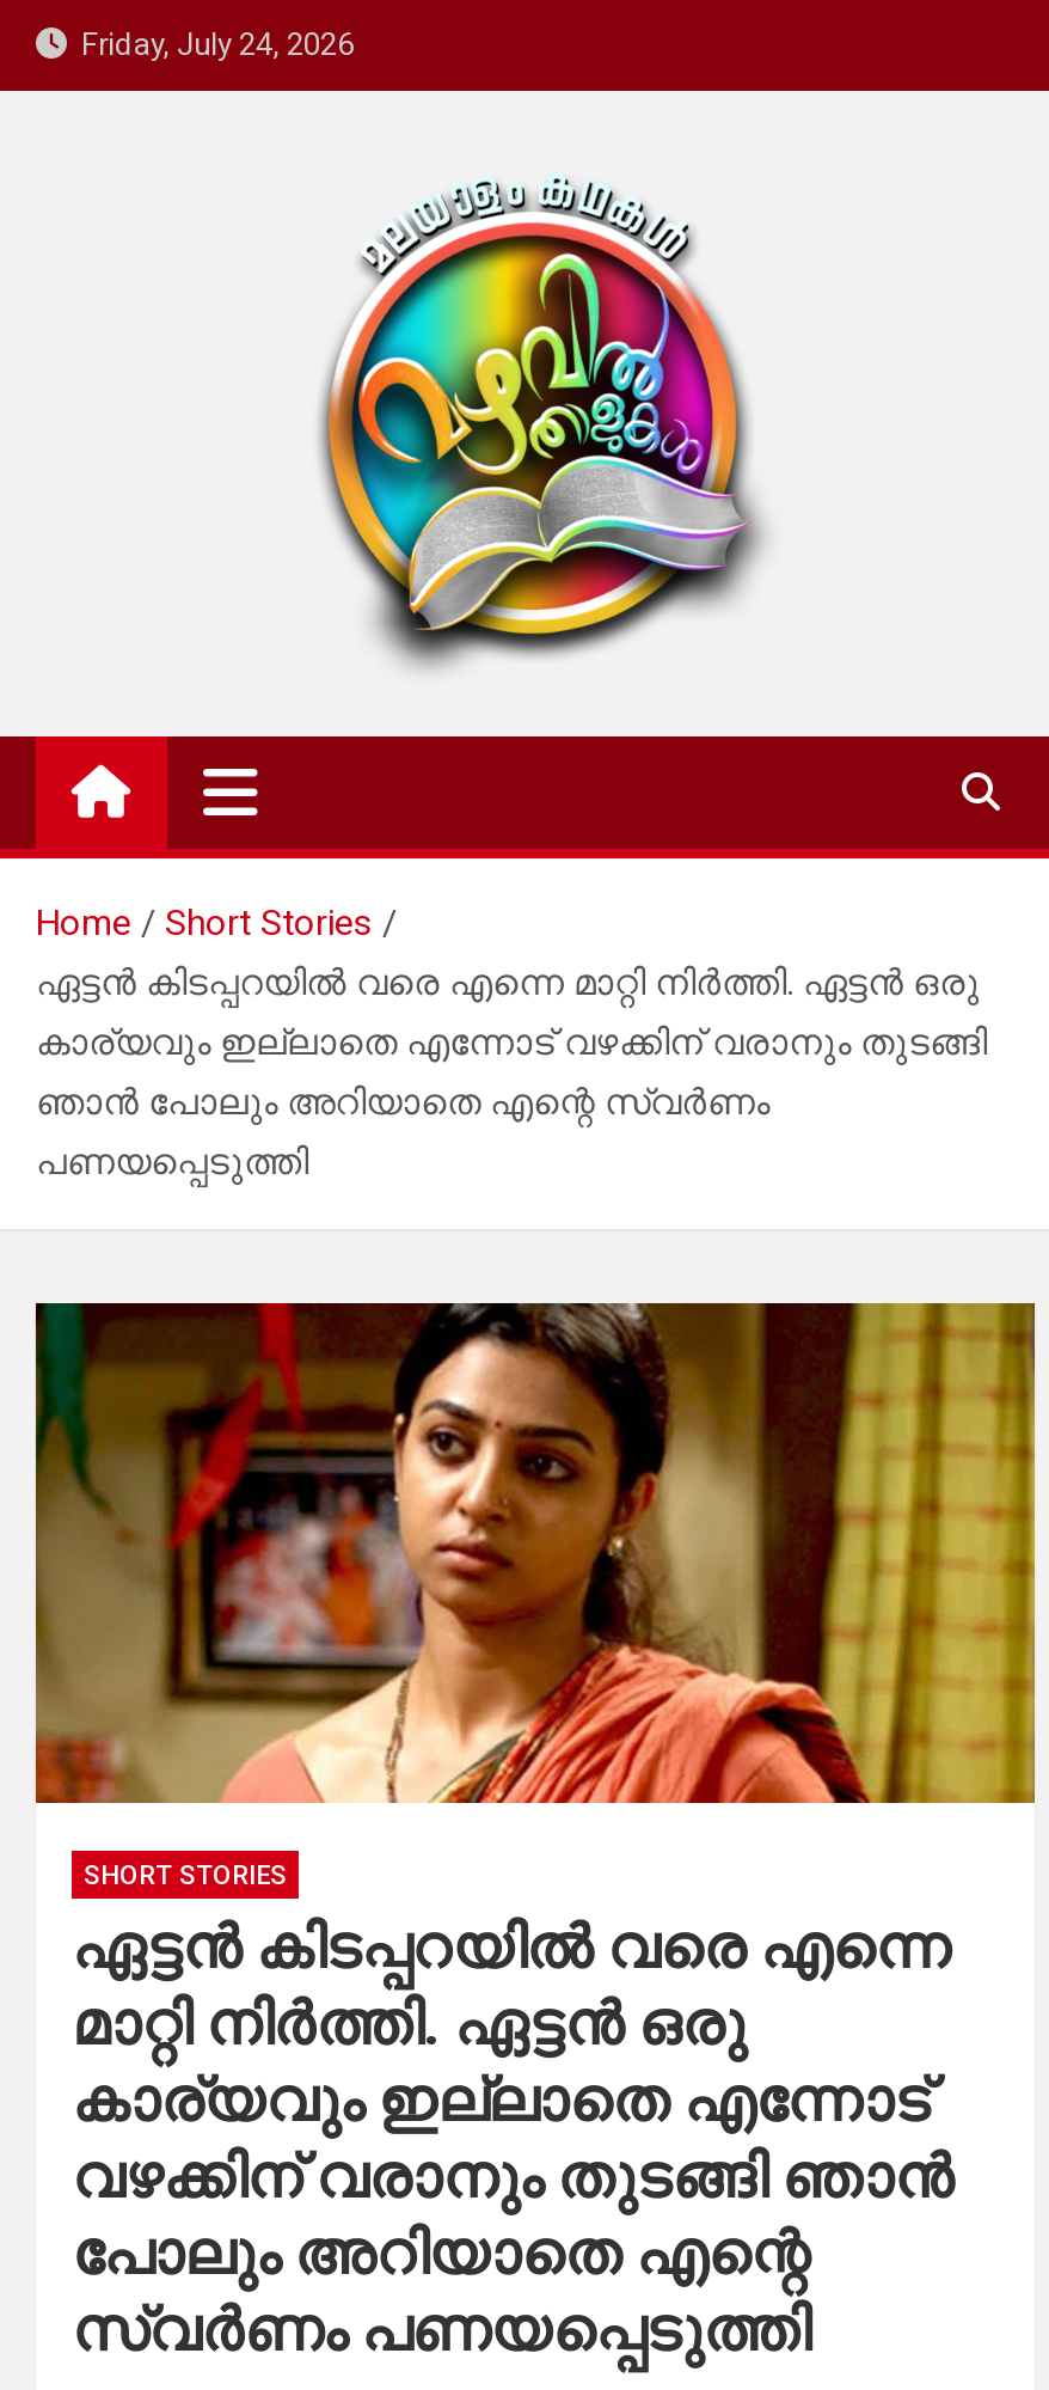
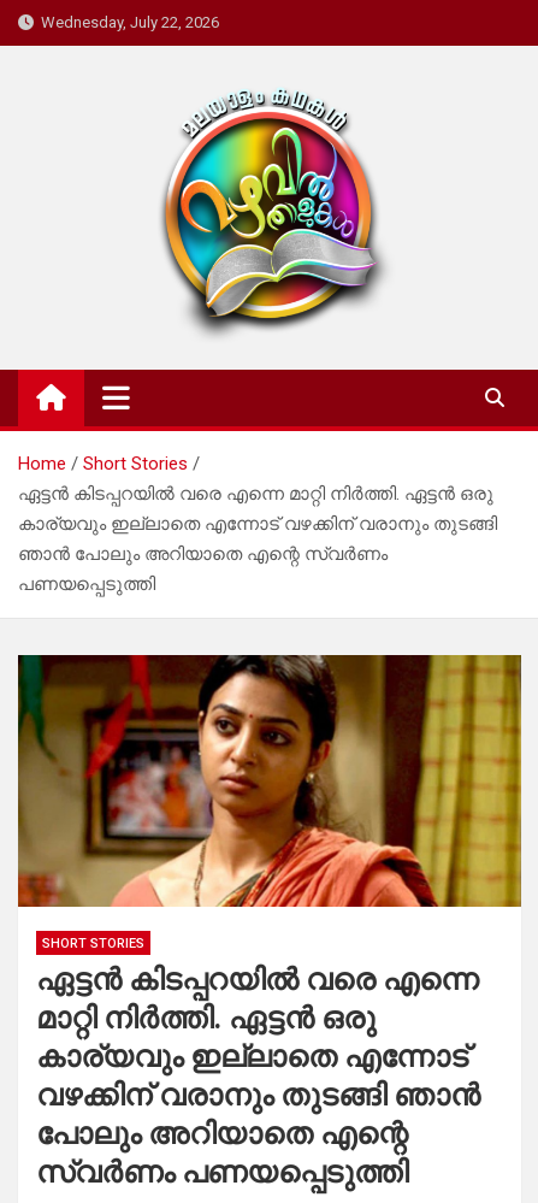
- Friday, July 24, 2026
+ Wednesday, July 22, 2026
